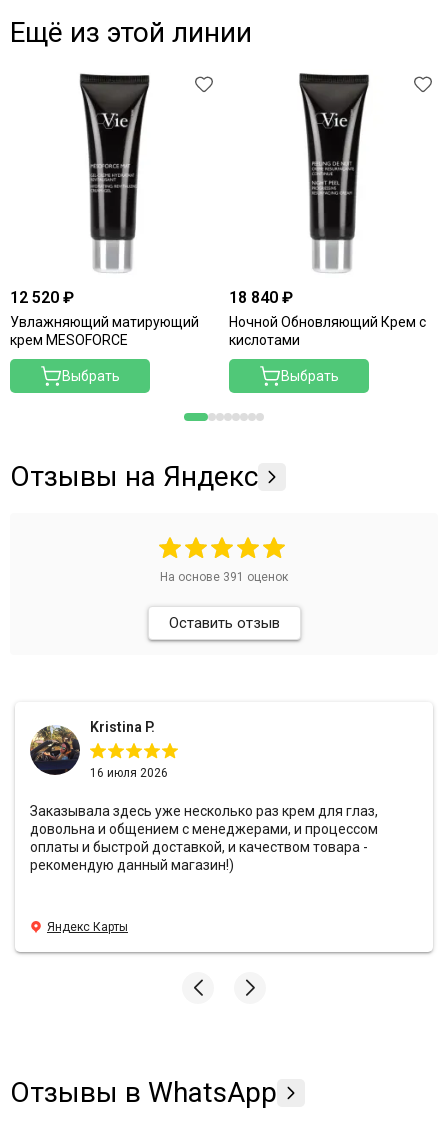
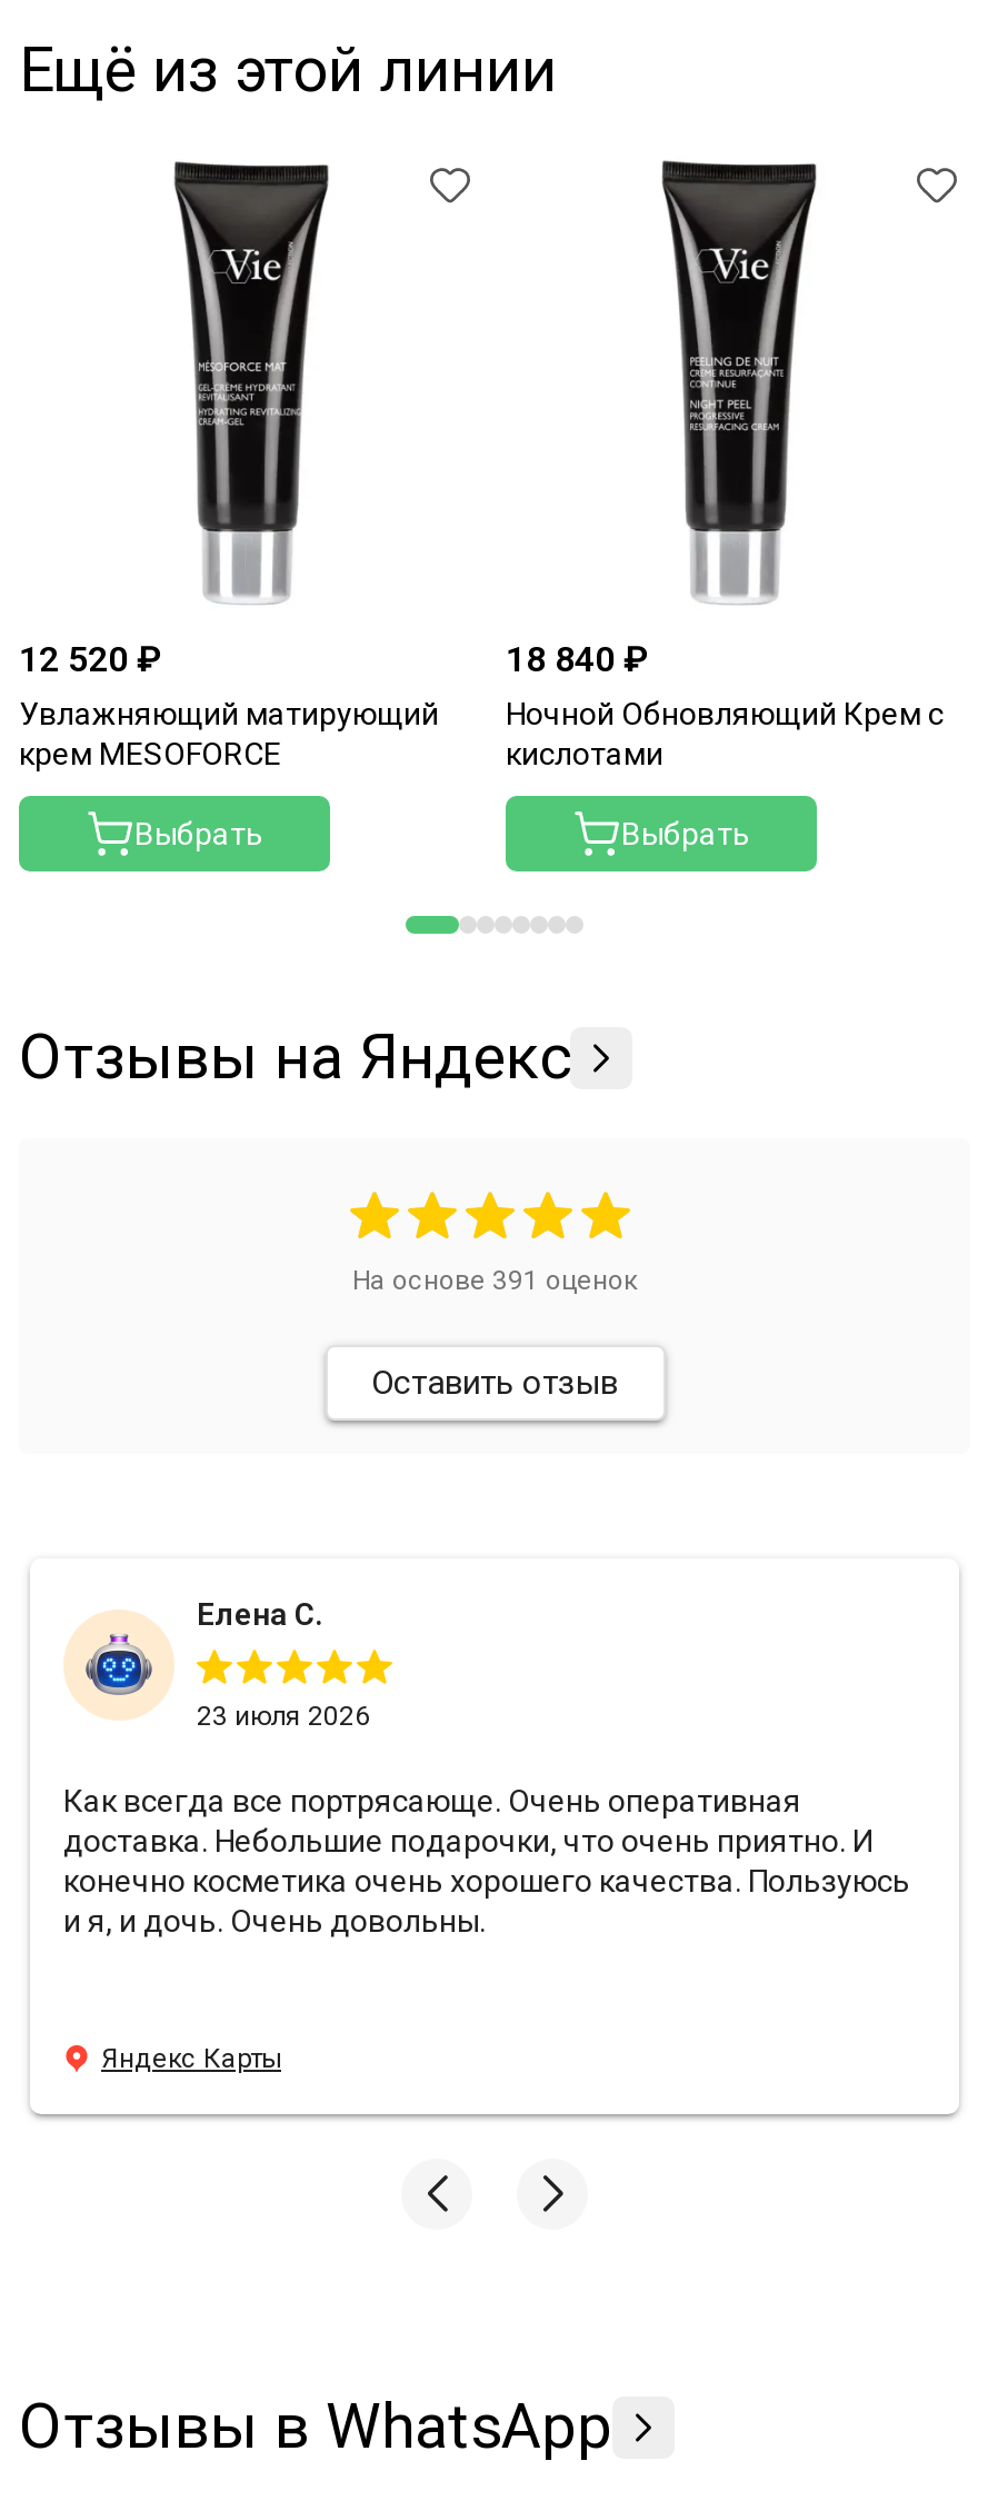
- [image]
- Kristina P.
+ [image]
+ Елена С.

- 16 июля 2026
+ 23 июля 2026

- Заказывала здесь уже несколько раз крем для глаз,
- довольна и общением с менеджерами, и процессом
- оплаты и быстрой доставкой, и качеством товара -
- рекомендую данный магазин!)
+ Как всегда все портрясающе. Очень оперативная
+ доставка. Небольшие подарочки, что очень приятно. И
+ конечно косметика очень хорошего качества. Пользуюсь
+ и я, и дочь. Очень довольны.
